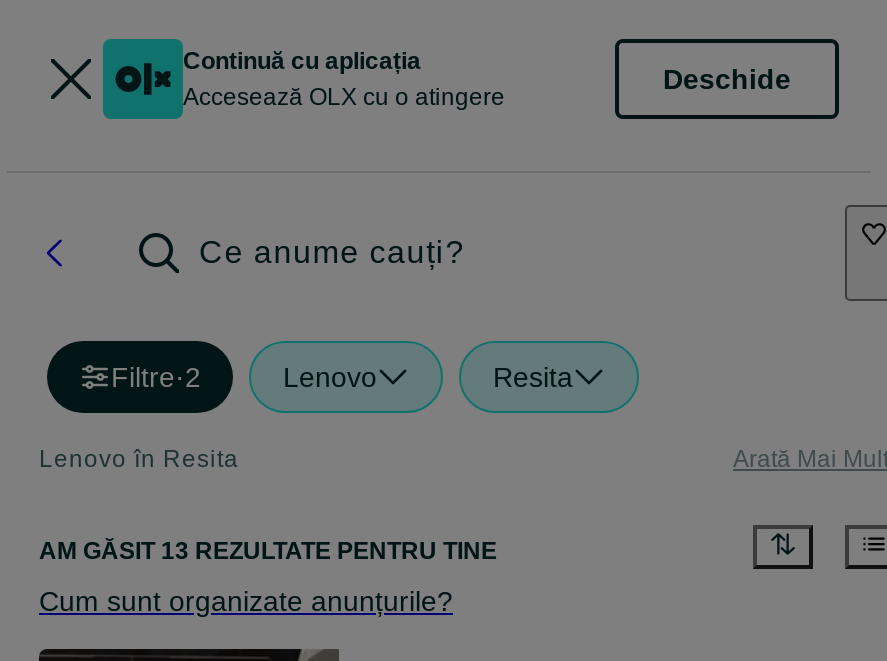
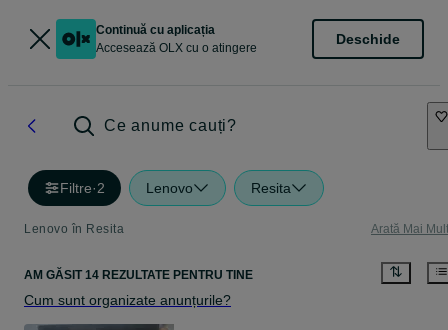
- AM GĂSIT 13 REZULTATE PENTRU TINE
+ AM GĂSIT 14 REZULTATE PENTRU TINE
